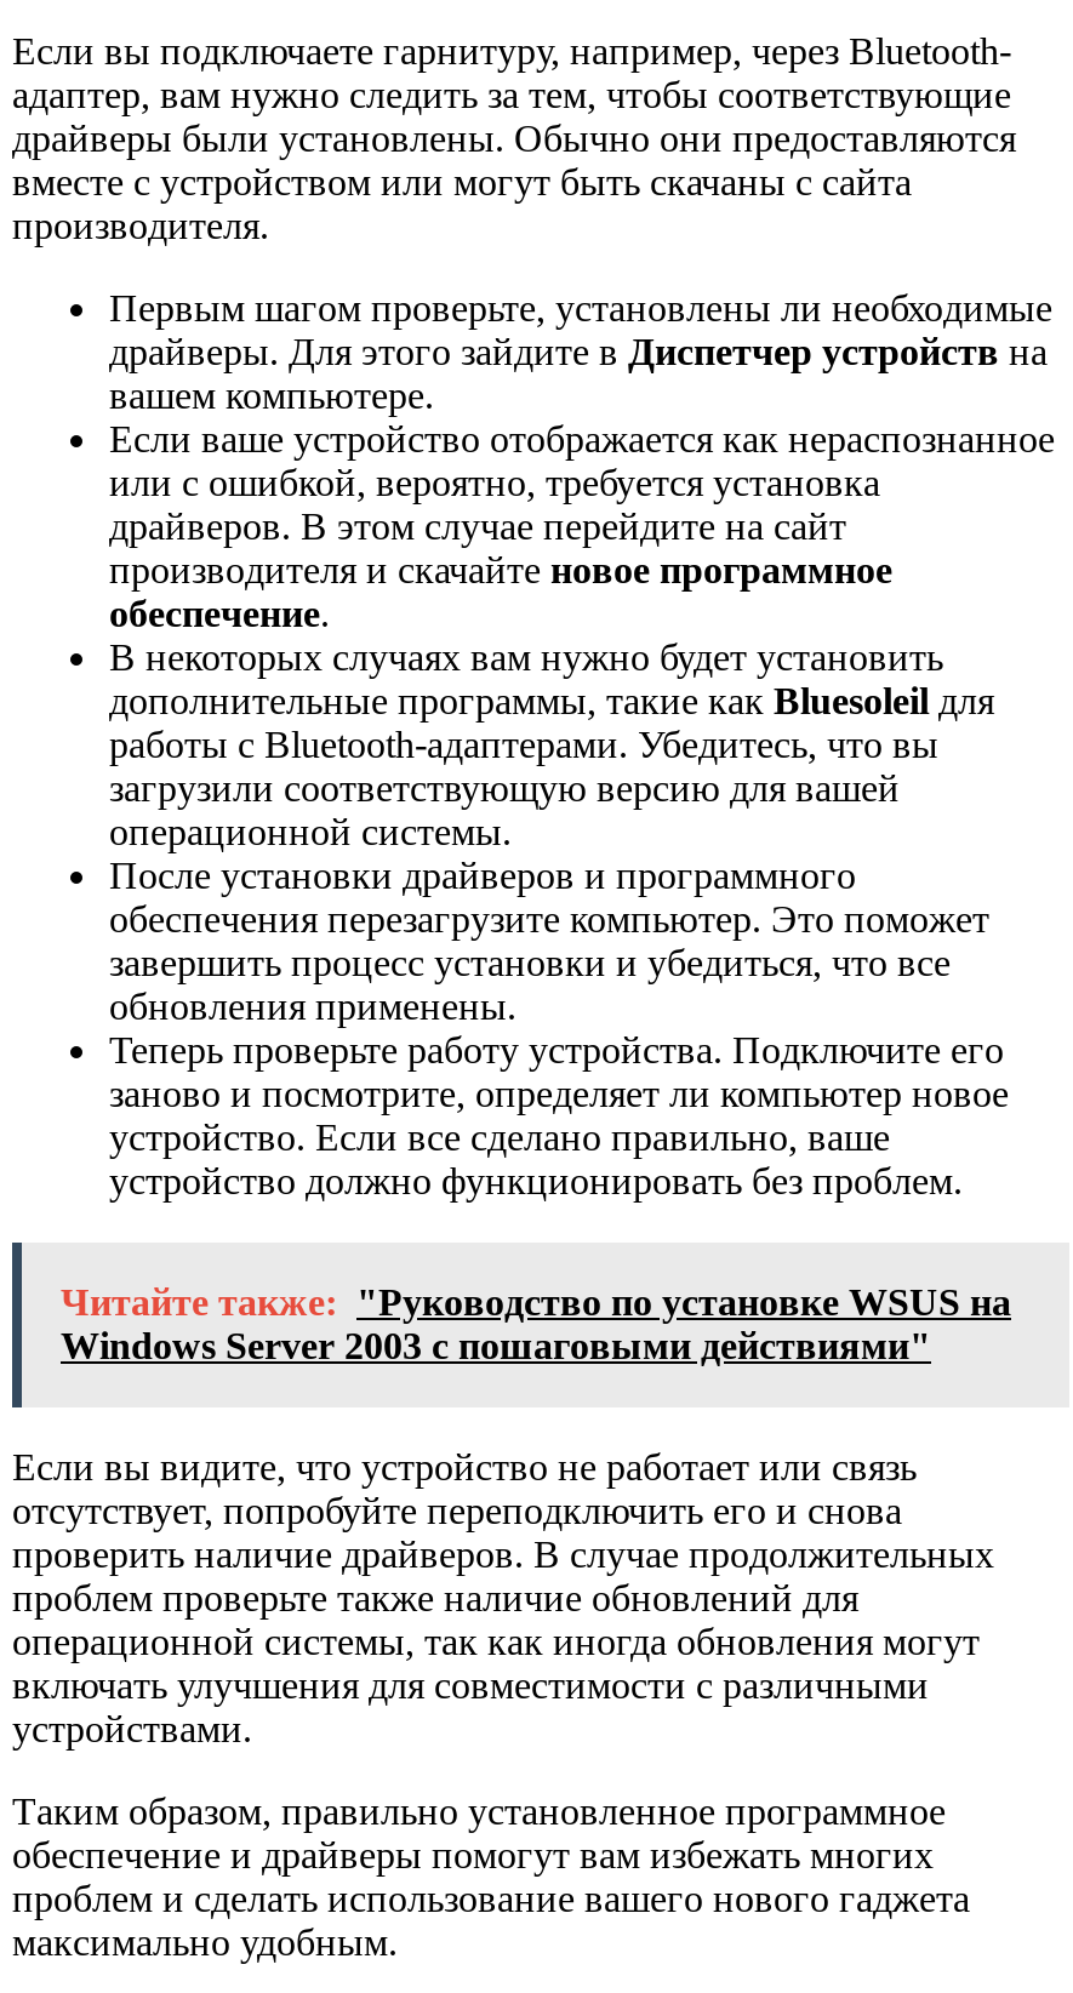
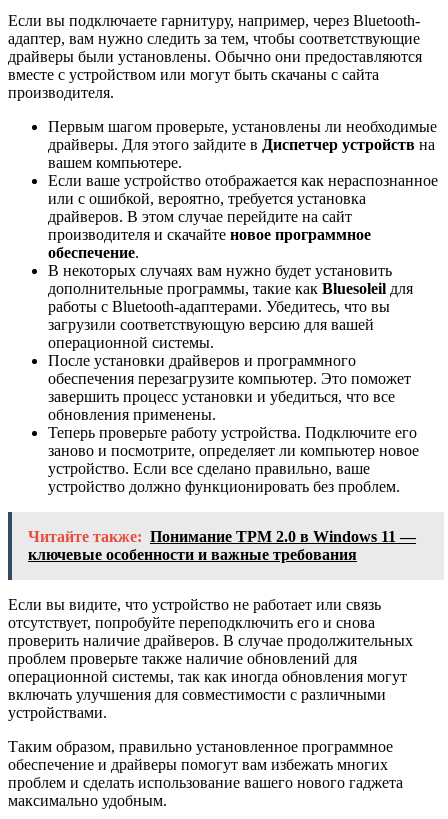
- Читайте также: "Руководство по установке WSUS на
- Windows Server 2003 с пошаговыми действиями"
+ Читайте также: Понимание TPM 2.0 в Windows 11 —
+ ключевые особенности и важные требования
